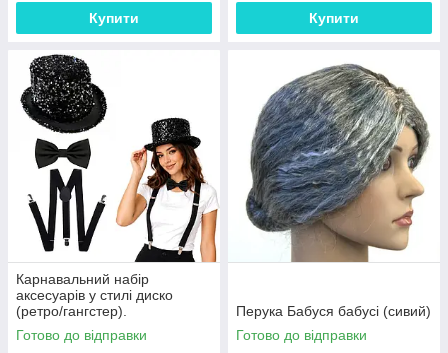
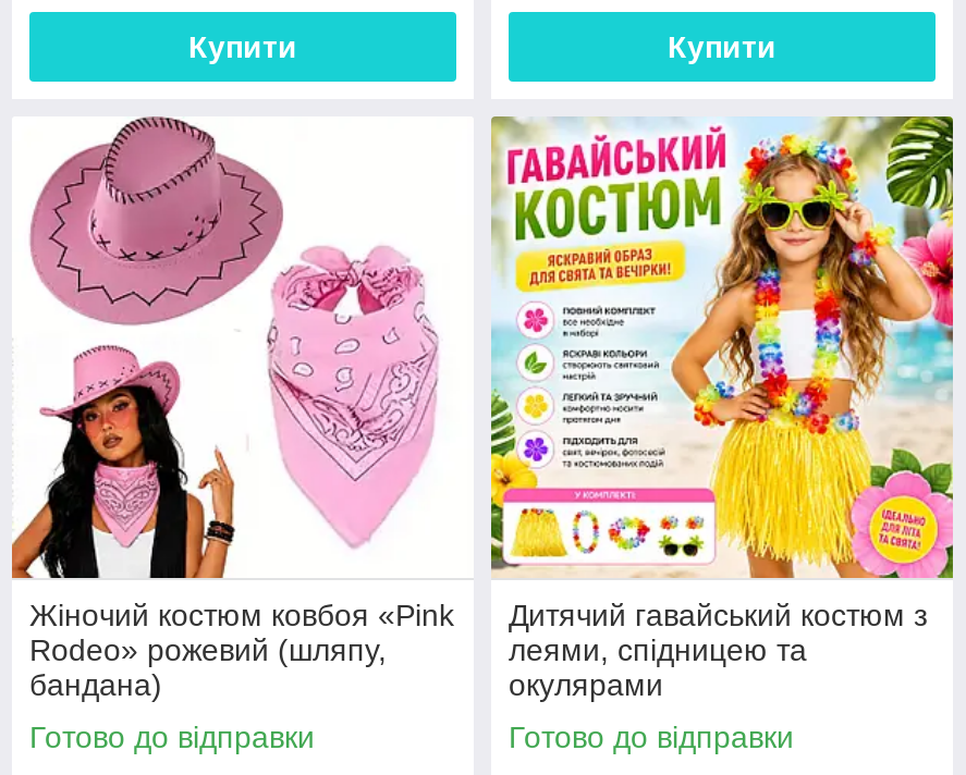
- [image]
- Карнавальний набір
- аксесуарів у стилі диско
- (ретро/гангстер).
+ [image]
+ Жіночий костюм ковбоя «Pink
+ Rodeo» рожевий (шляпу,
+ бандана)

- [image]
+ [image]

- Перука Бабуся бабусі (сивий)
+ Дитячий гавайський костюм з
+ леями, спідницею та
+ окулярами
